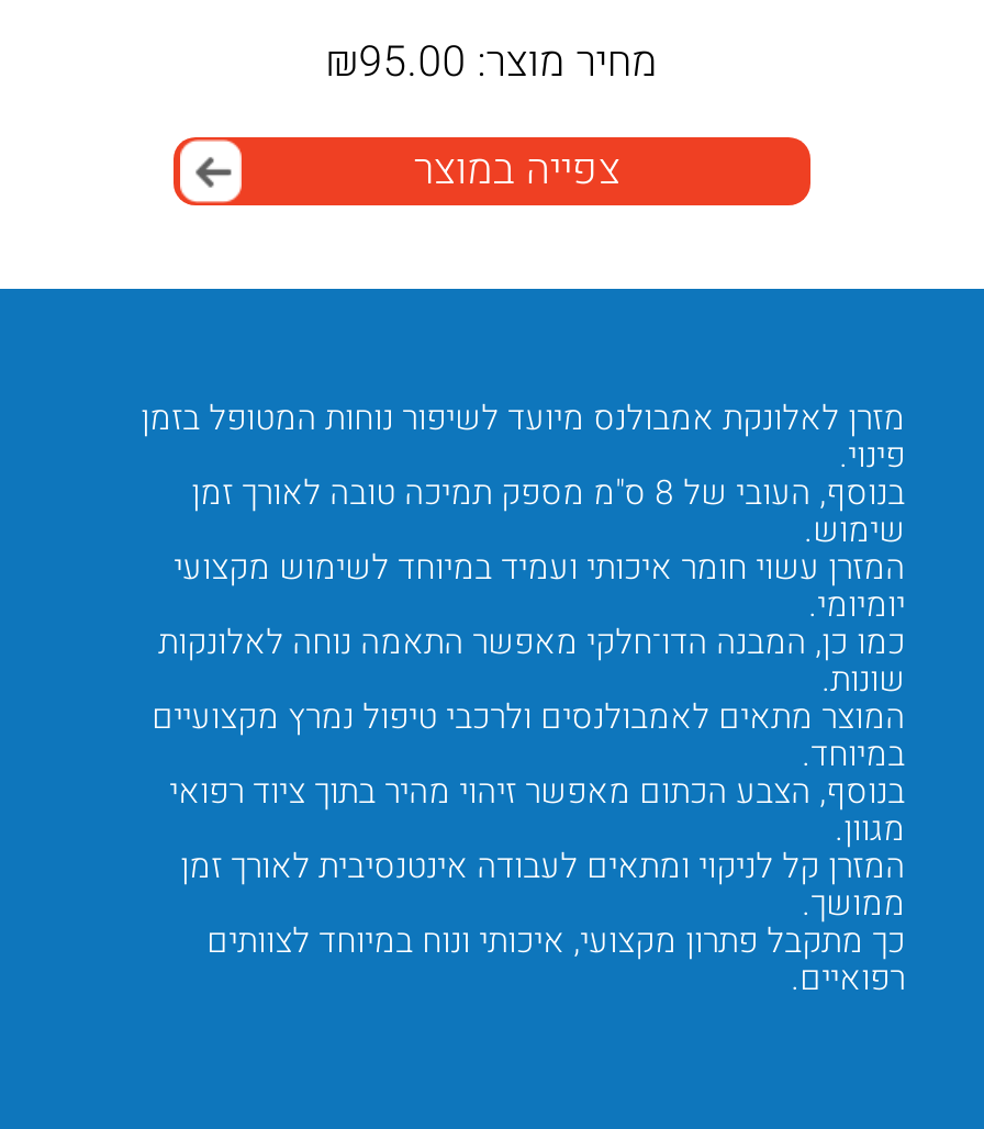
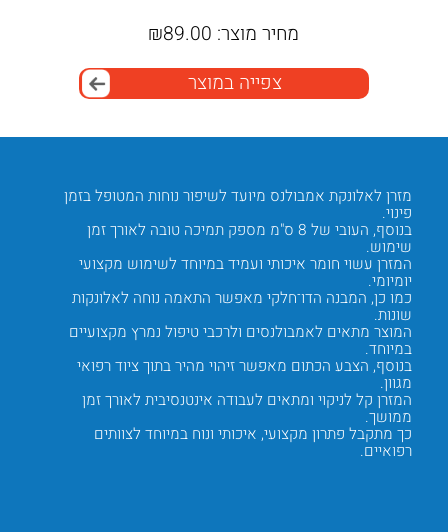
- מחיר מוצר: ₪95.00
+ מחיר מוצר: ₪89.00
